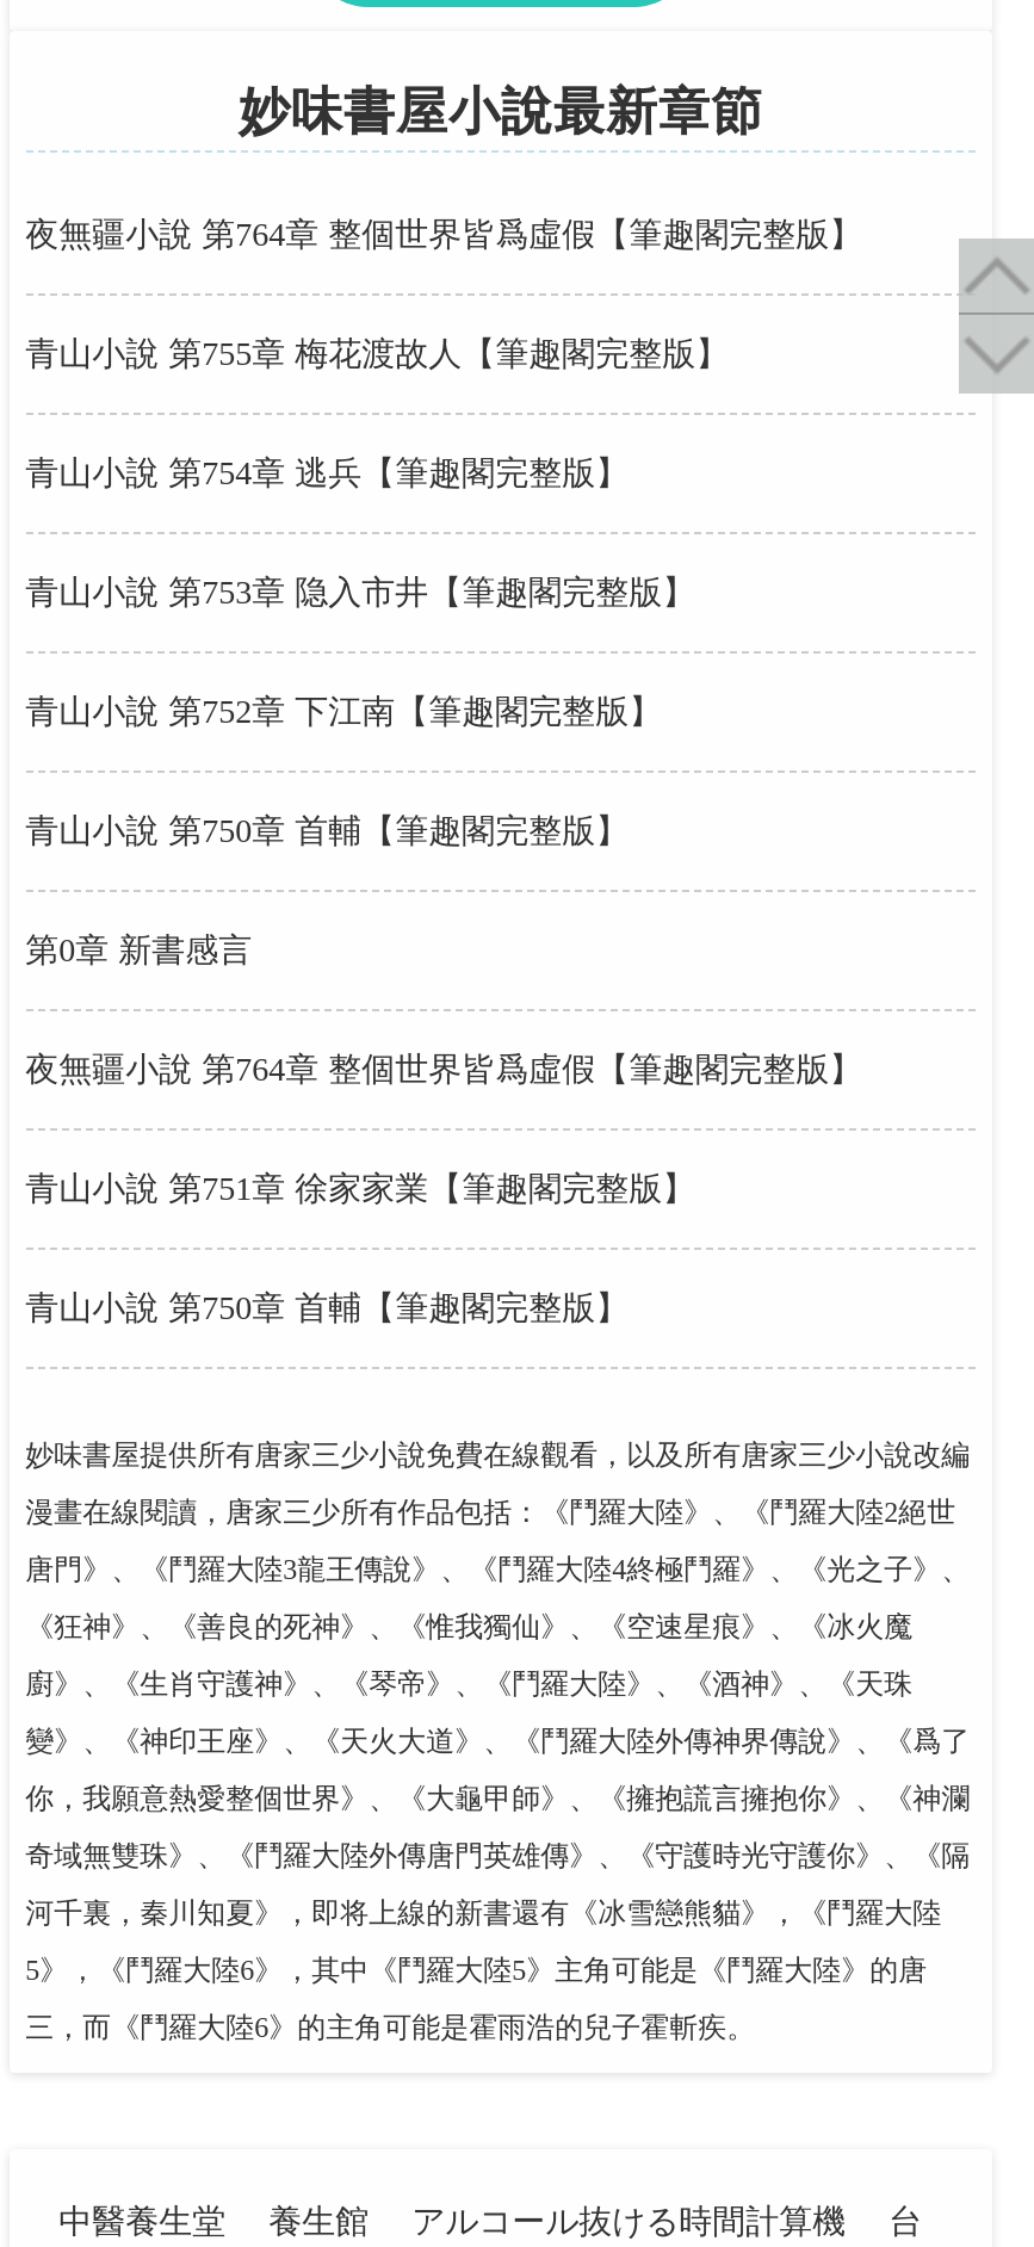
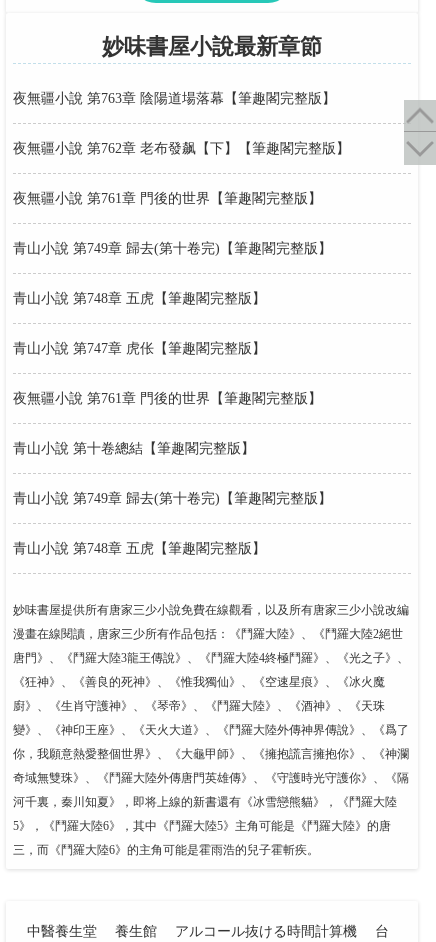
- 夜無疆小說 第764章 整個世界皆爲虛假【筆趣閣完整版】
+ 夜無疆小說 第763章 陰陽道場落幕【筆趣閣完整版】

- 青山小說 第755章 梅花渡故人【筆趣閣完整版】
+ 夜無疆小說 第762章 老布發飙【下】【筆趣閣完整版】

- 青山小說 第754章 逃兵【筆趣閣完整版】
+ 夜無疆小說 第761章 門後的世界【筆趣閣完整版】

- 青山小說 第753章 隐入市井【筆趣閣完整版】
+ 青山小說 第749章 歸去(第十卷完)【筆趣閣完整版】

- 青山小說 第752章 下江南【筆趣閣完整版】
+ 青山小說 第748章 五虎【筆趣閣完整版】

- 青山小說 第750章 首輔【筆趣閣完整版】
+ 青山小說 第747章 虎伥【筆趣閣完整版】

- 第0章 新書感言
+ 夜無疆小說 第761章 門後的世界【筆趣閣完整版】

- 夜無疆小說 第764章 整個世界皆爲虛假【筆趣閣完整版】
+ 青山小說 第十卷總結【筆趣閣完整版】

- 青山小說 第751章 徐家家業【筆趣閣完整版】
+ 青山小說 第749章 歸去(第十卷完)【筆趣閣完整版】

- 青山小說 第750章 首輔【筆趣閣完整版】
+ 青山小說 第748章 五虎【筆趣閣完整版】
